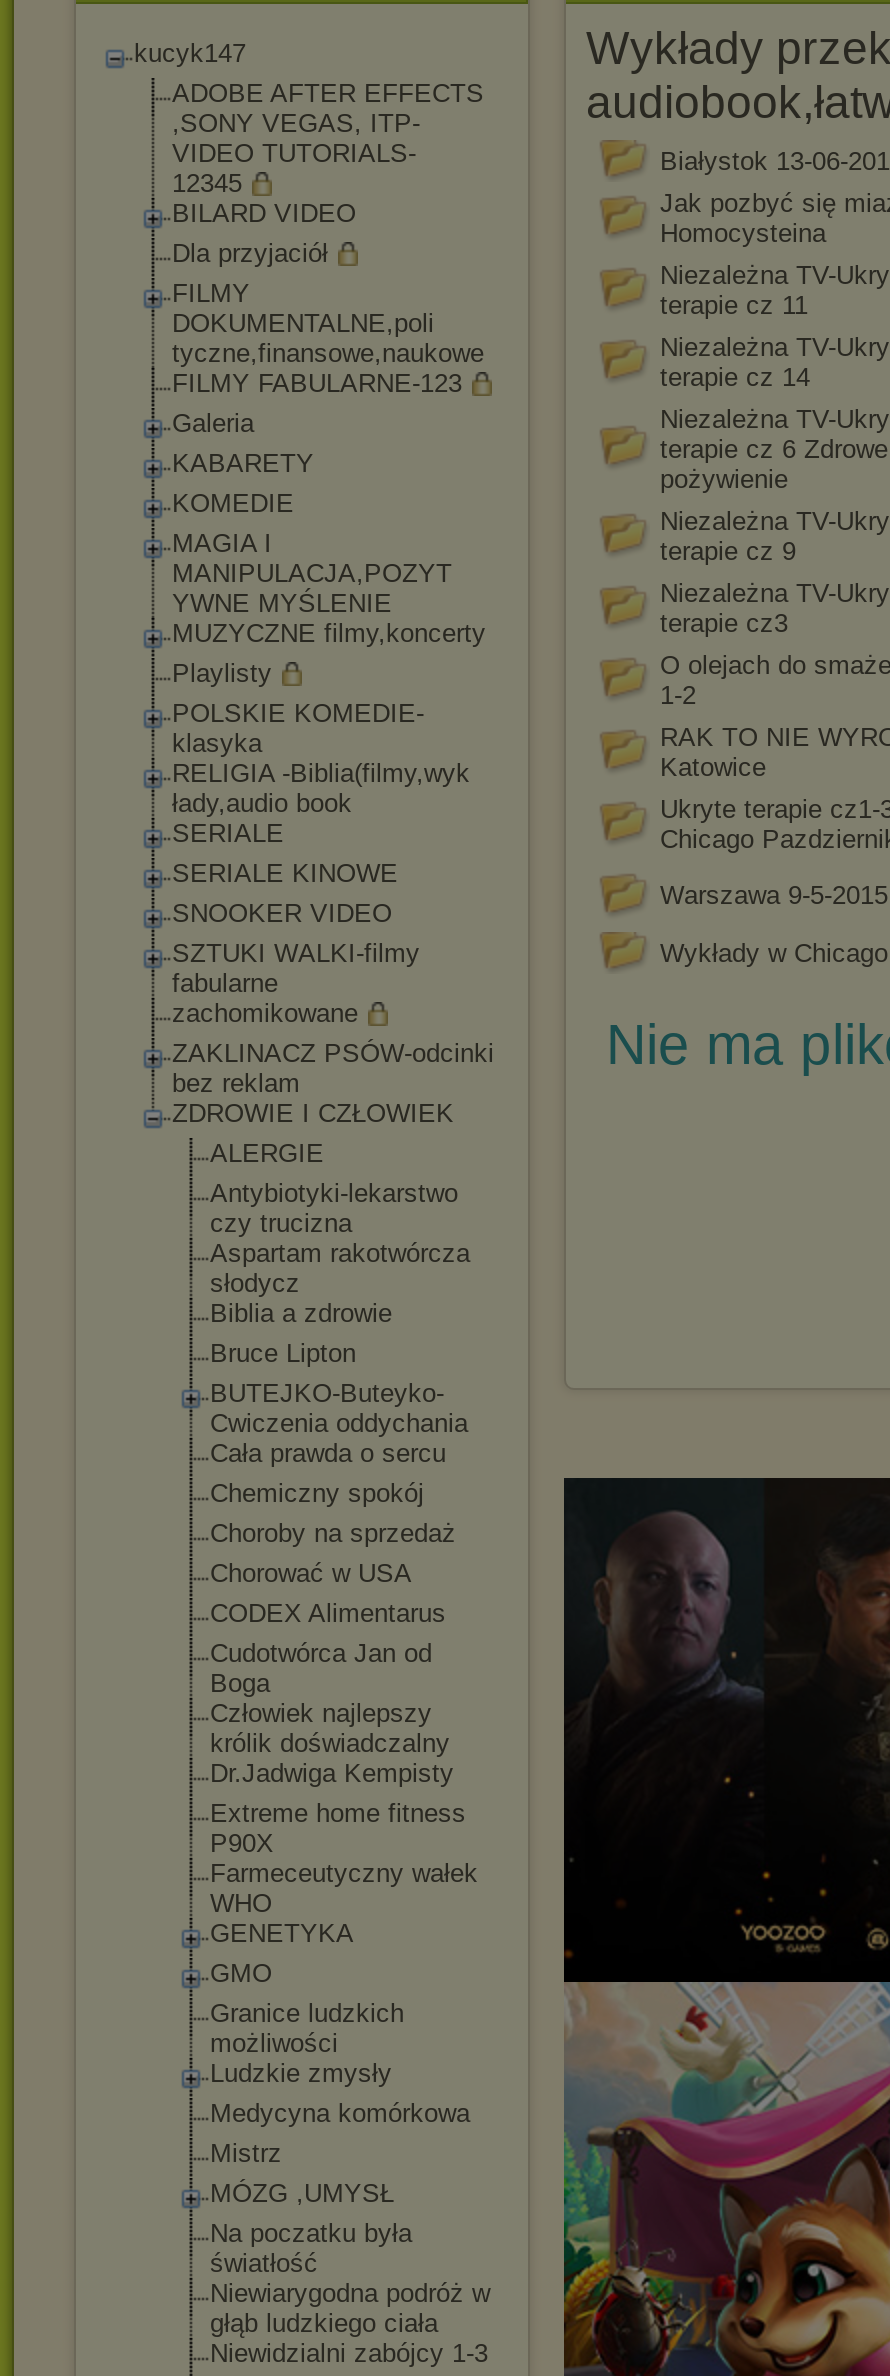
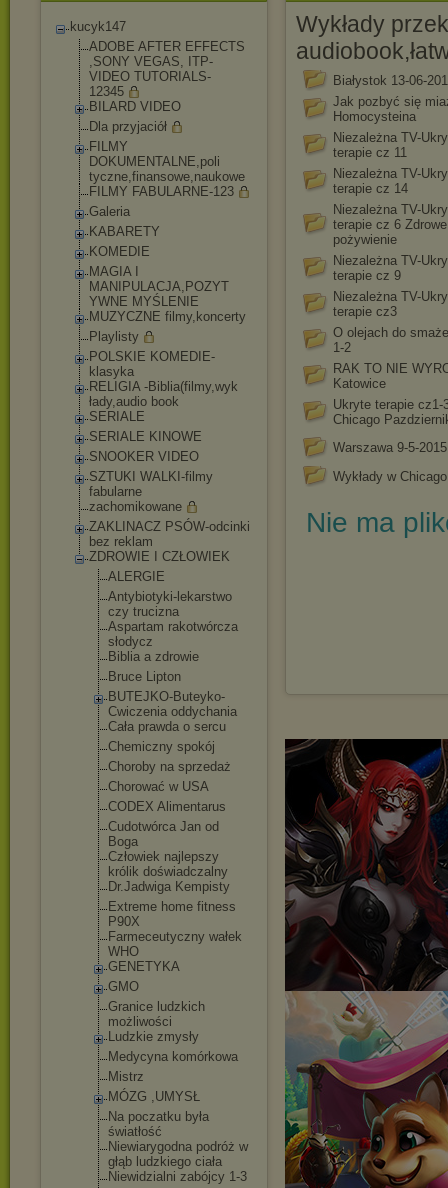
- [image]
+ [image]
